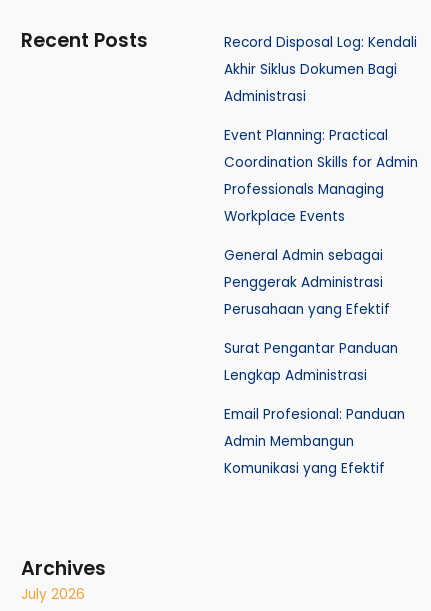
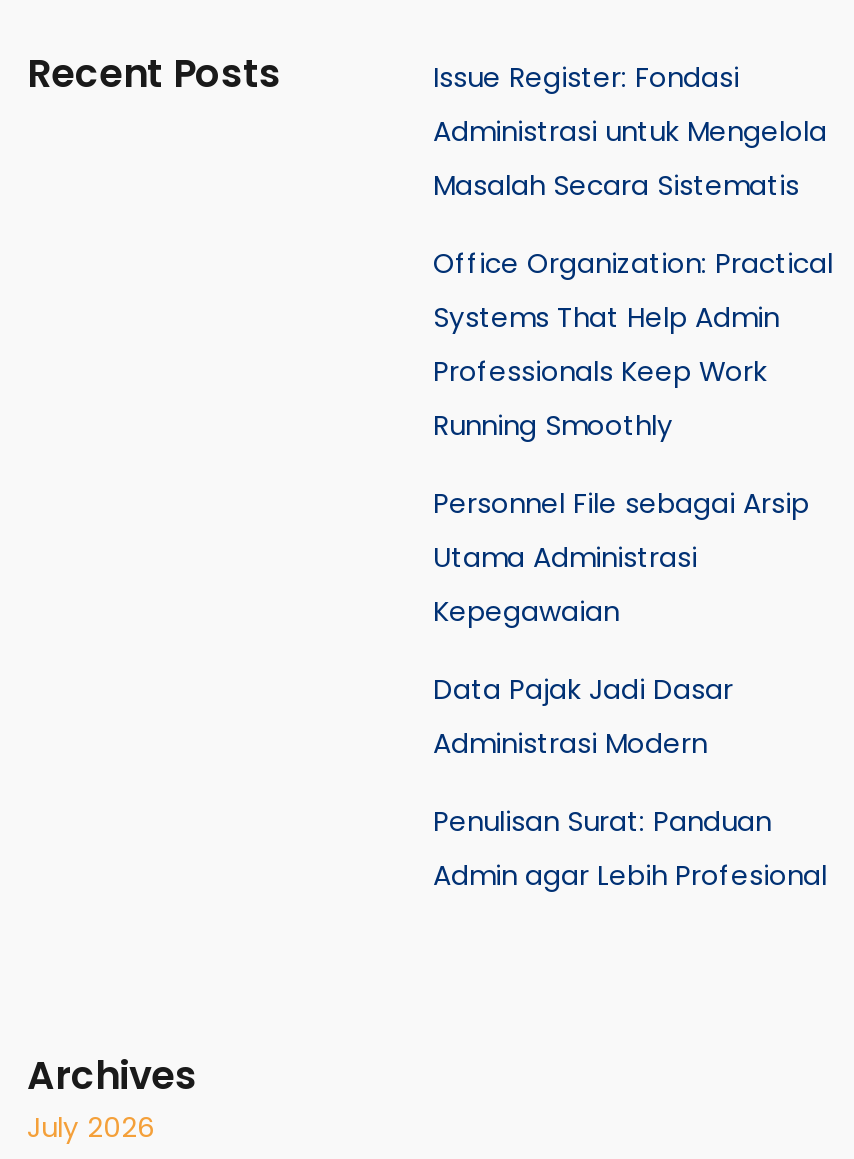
- Record Disposal Log: Kendali
- Akhir Siklus Dokumen Bagi
- Administrasi
+ Issue Register: Fondasi
+ Administrasi untuk Mengelola
+ Masalah Secara Sistematis

- Event Planning: Practical
- Coordination Skills for Admin
- Professionals Managing
- Workplace Events
+ Office Organization: Practical
+ Systems That Help Admin
+ Professionals Keep Work
+ Running Smoothly

- General Admin sebagai
- Penggerak Administrasi
- Perusahaan yang Efektif
+ Personnel File sebagai Arsip
+ Utama Administrasi
+ Kepegawaian

- Surat Pengantar Panduan
- Lengkap Administrasi
+ Data Pajak Jadi Dasar
+ Administrasi Modern

- Email Profesional: Panduan
- Admin Membangun
- Komunikasi yang Efektif
+ Penulisan Surat: Panduan
+ Admin agar Lebih Profesional
